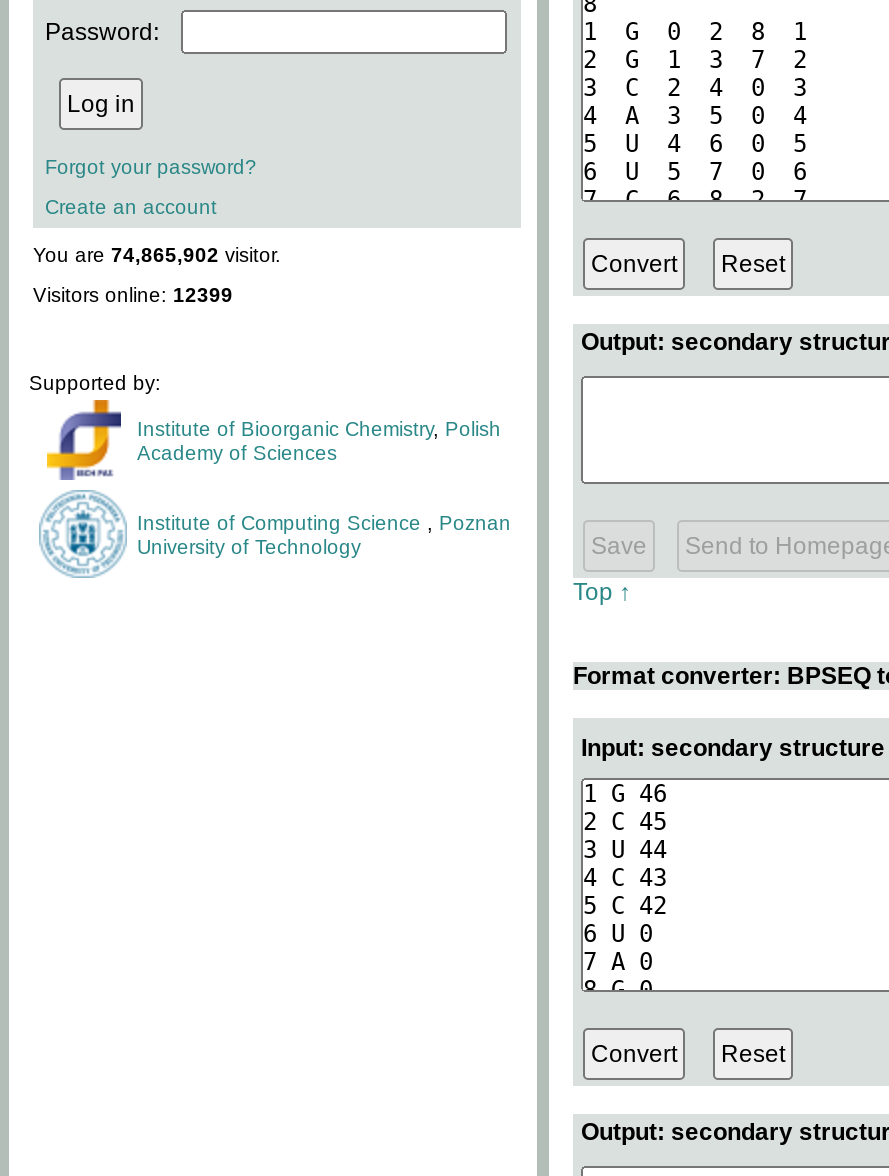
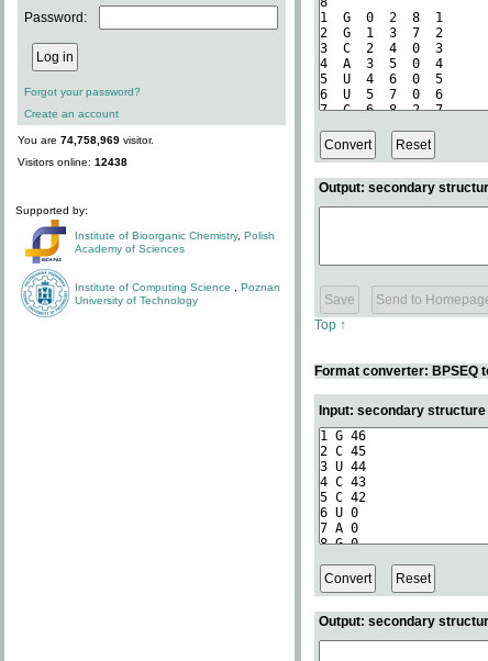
- You are 74,865,902 visitor.
+ You are 74,758,969 visitor.

- Visitors online: 12399
+ Visitors online: 12438
